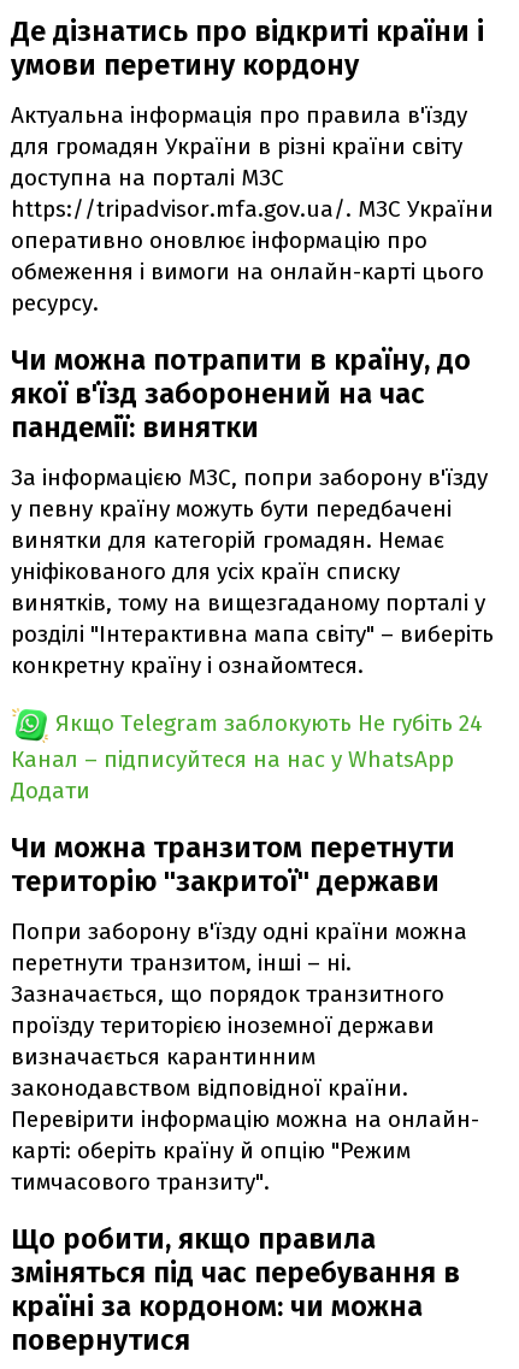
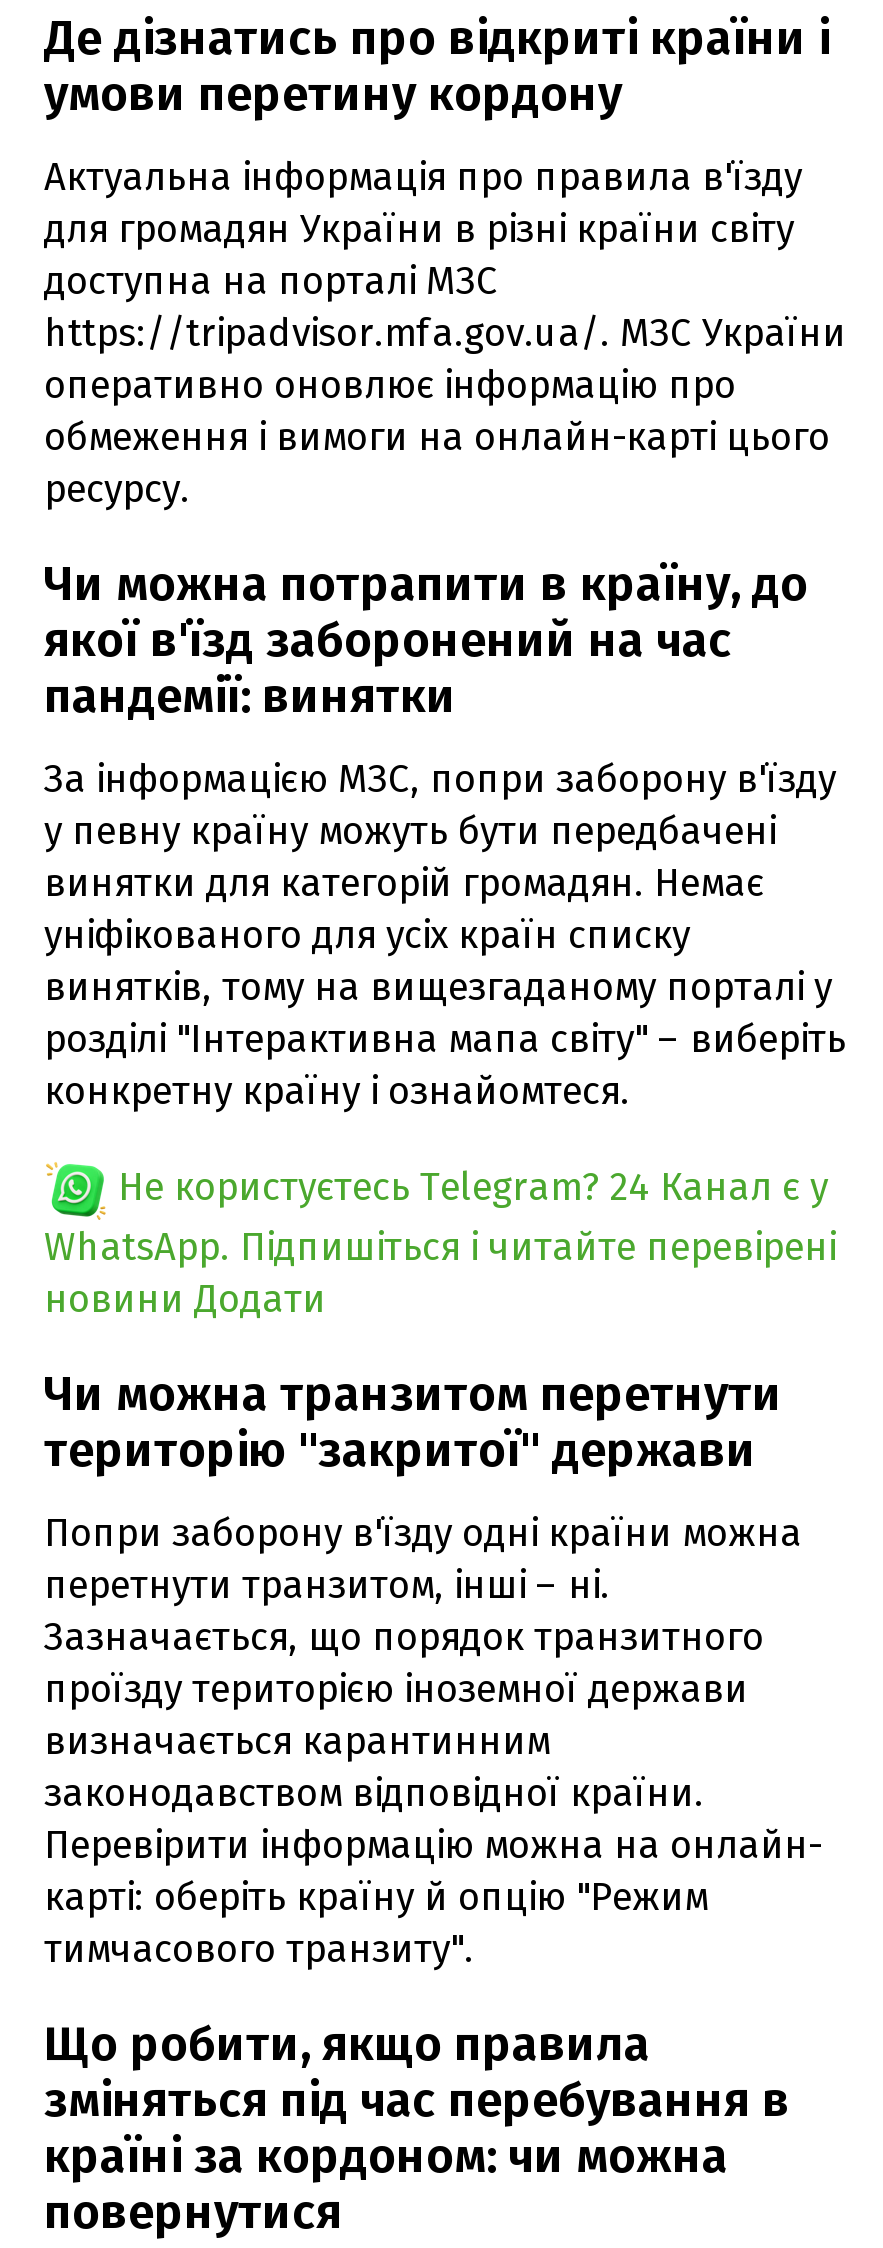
- Якщо Telegram заблокують Не губіть 24
- Канал – підписуйтеся на нас у WhatsApp
- Додати
+ Не користуєтесь Telegram? 24 Канал є у
+ WhatsApp. Підпишіться і читайте перевірені
+ новини Додати
